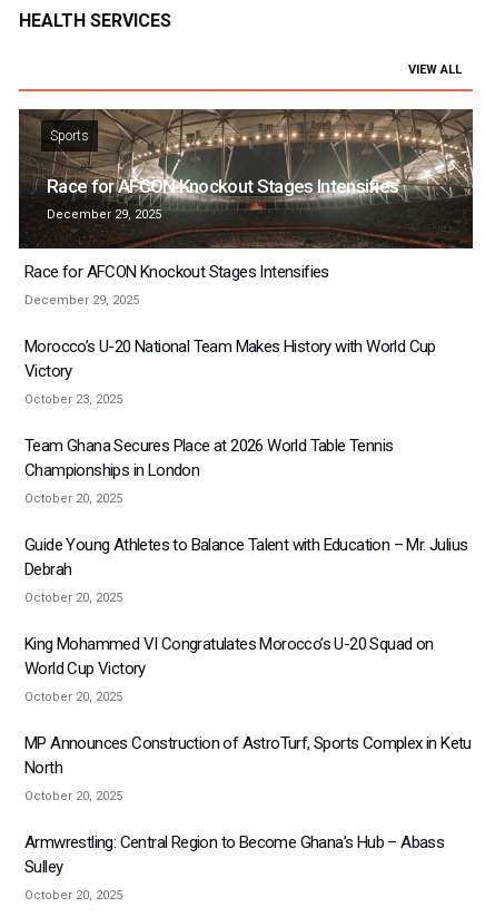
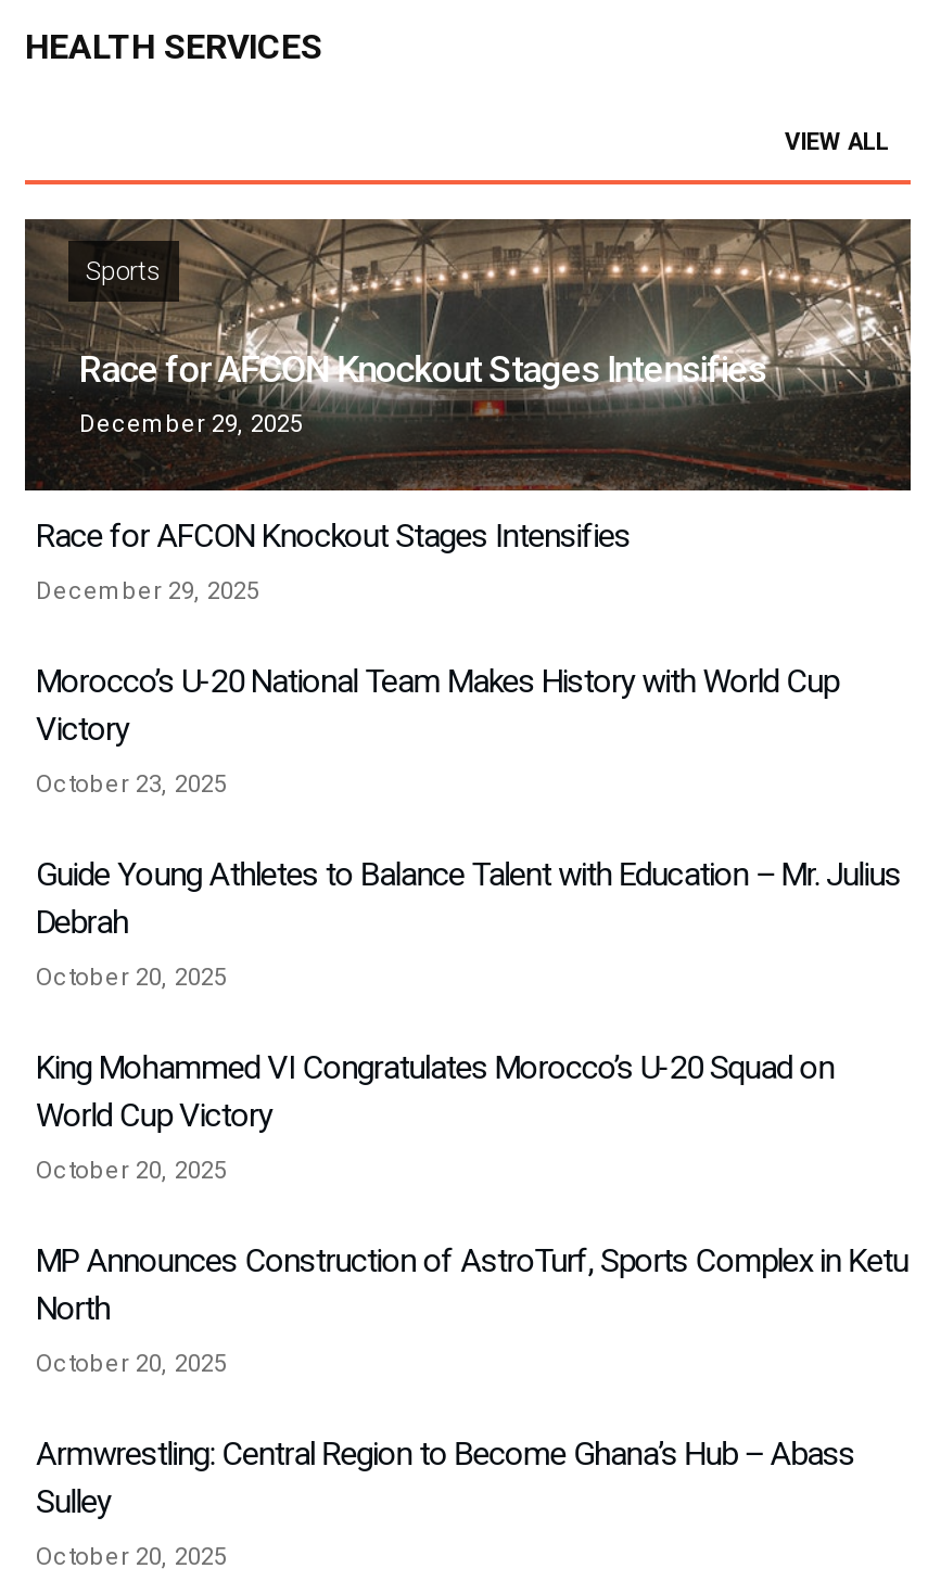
- Team Ghana Secures Place at 2026 World Table Tennis
- Championships in London
- October 20, 2025
